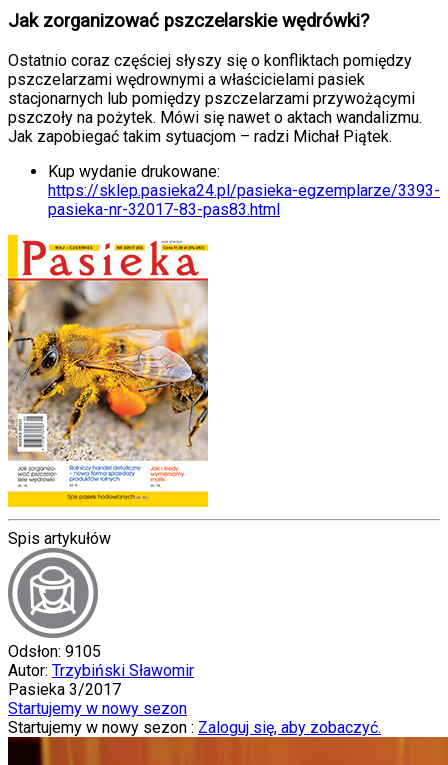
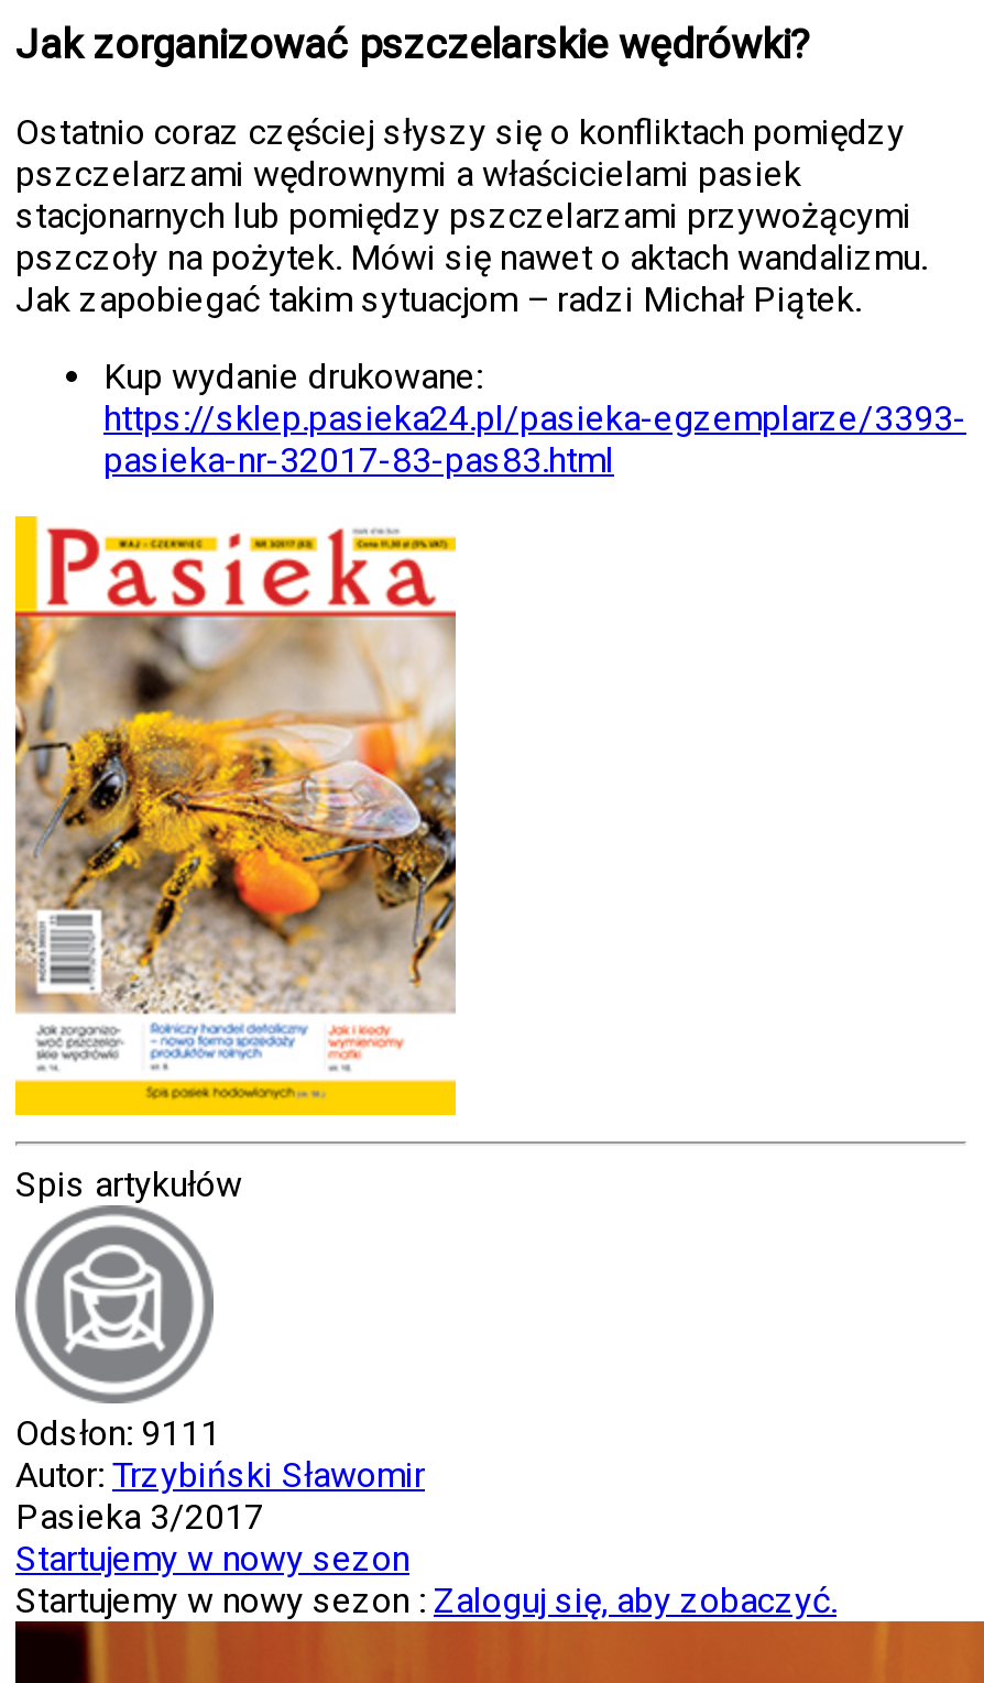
- Odsłon: 9105
+ Odsłon: 9111
